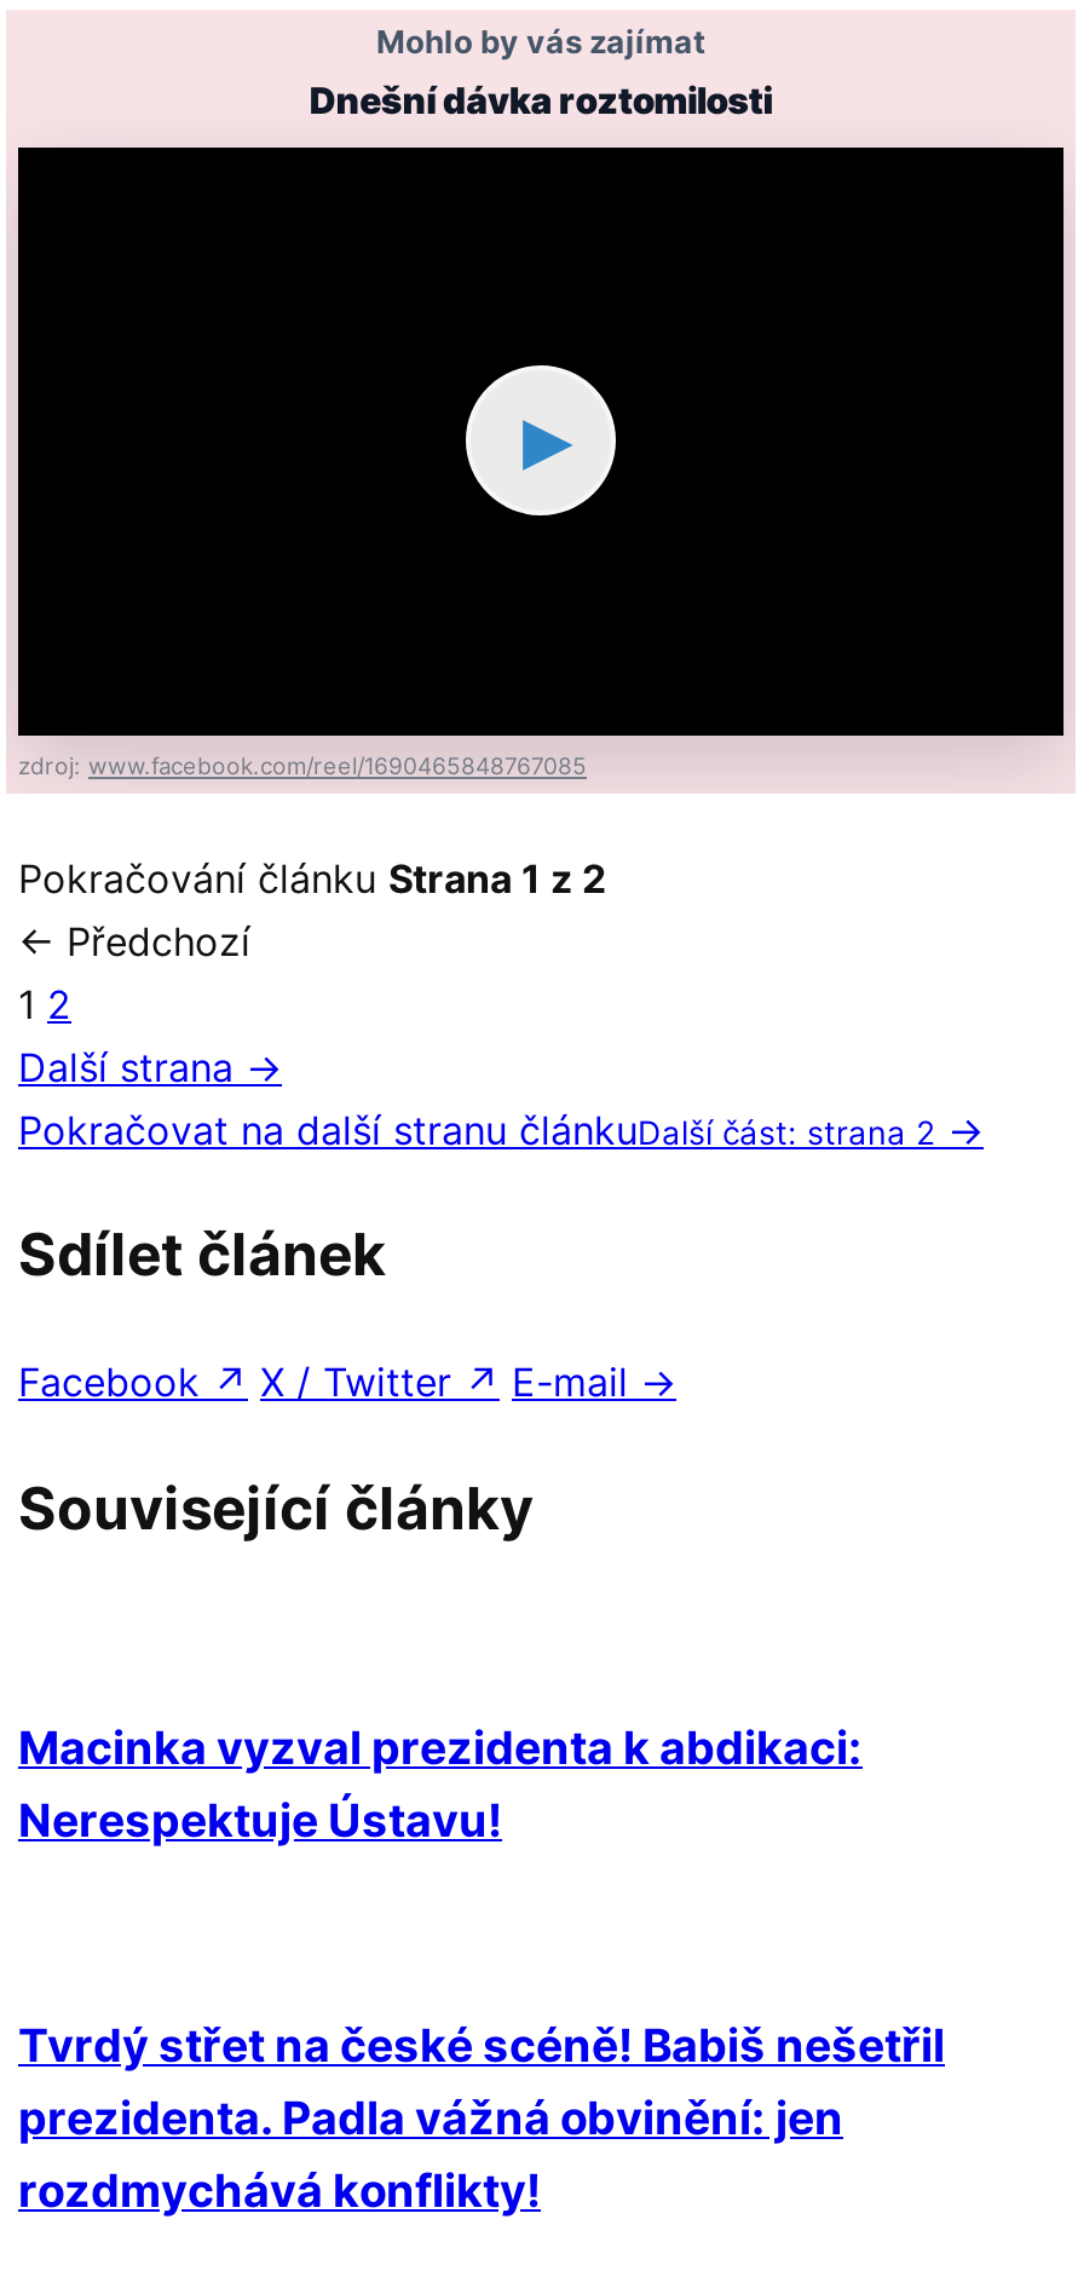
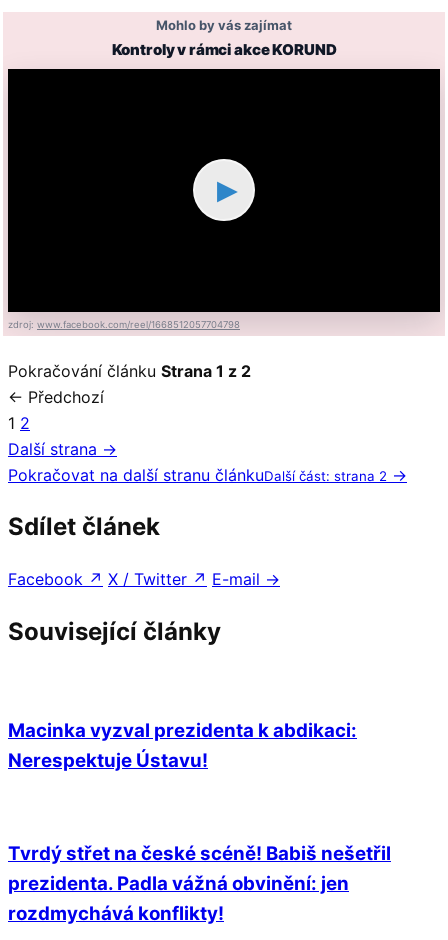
- Dnešní dávka roztomilosti
+ Kontroly v rámci akce KORUND

- zdroj: www.facebook.com/reel/1690465848767085
+ zdroj: www.facebook.com/reel/1668512057704798
